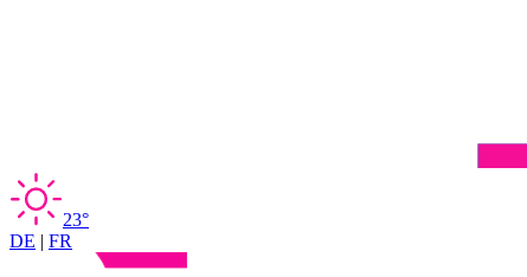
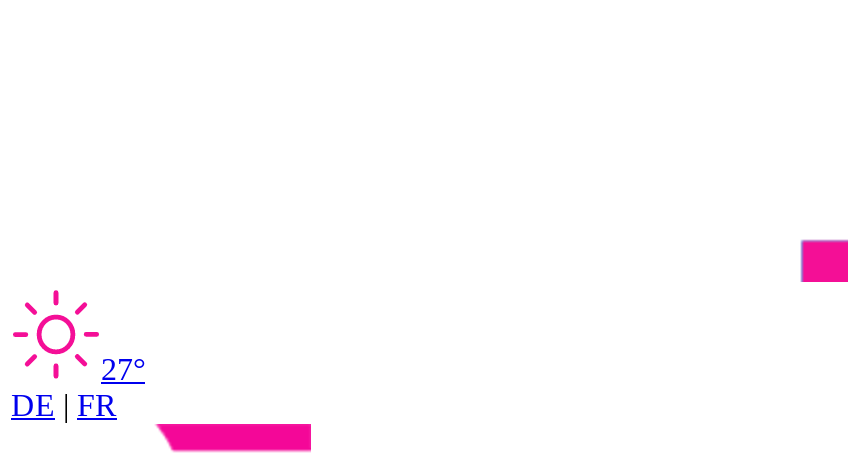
- 23°
+ 27°
